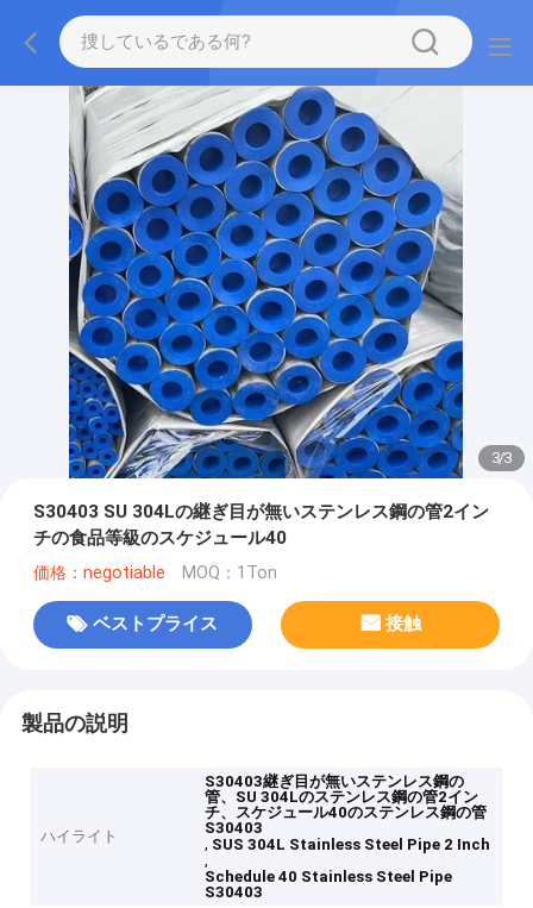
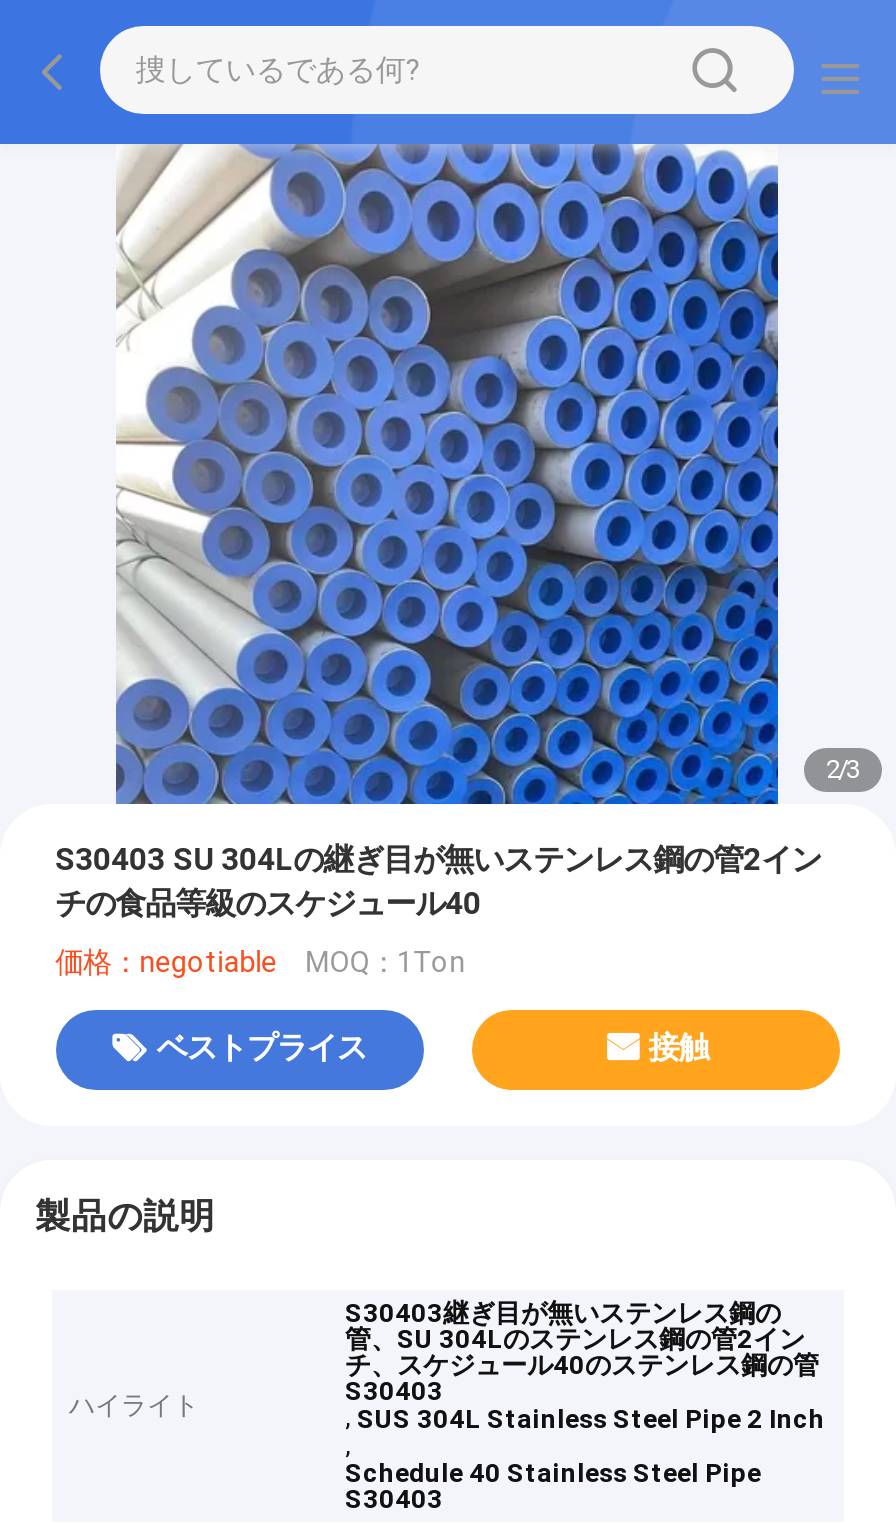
- [image]
- 3/3
+ [image]
+ 2/3
